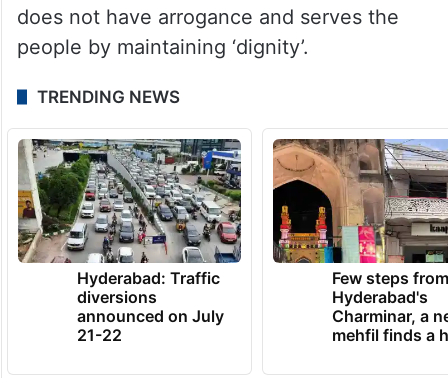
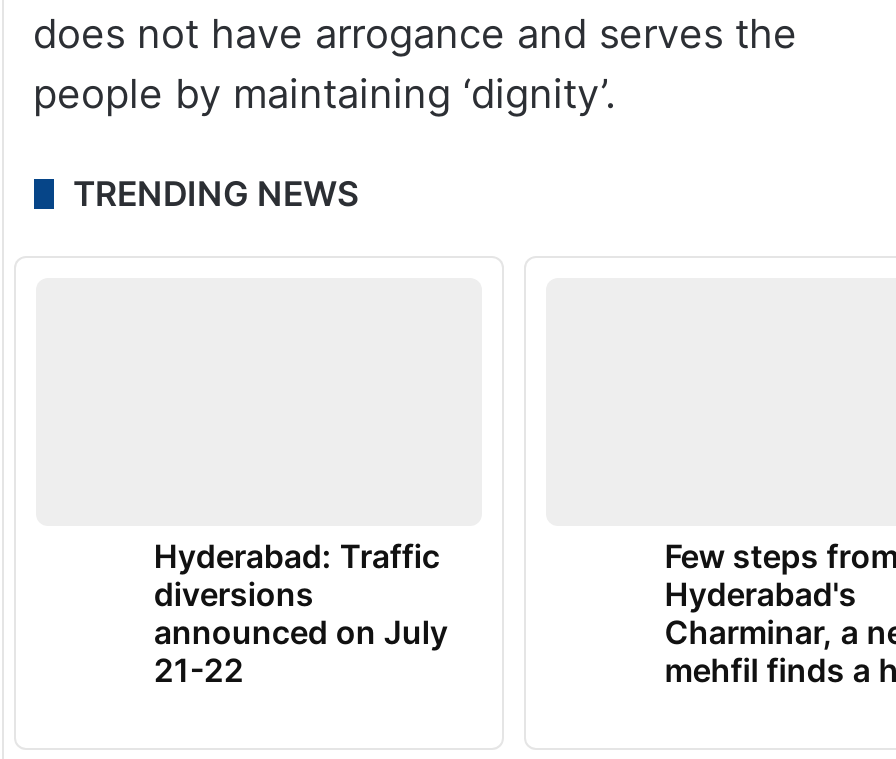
- [image]

- [image]
